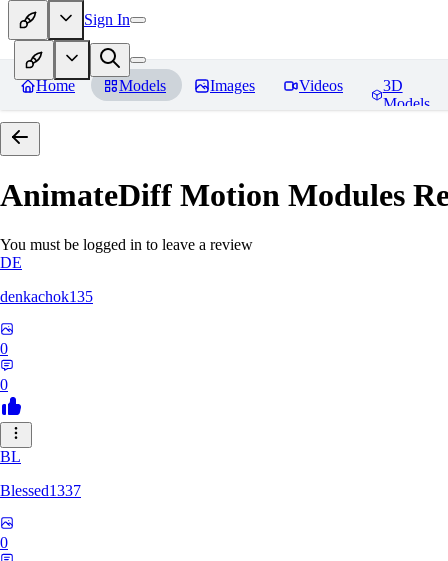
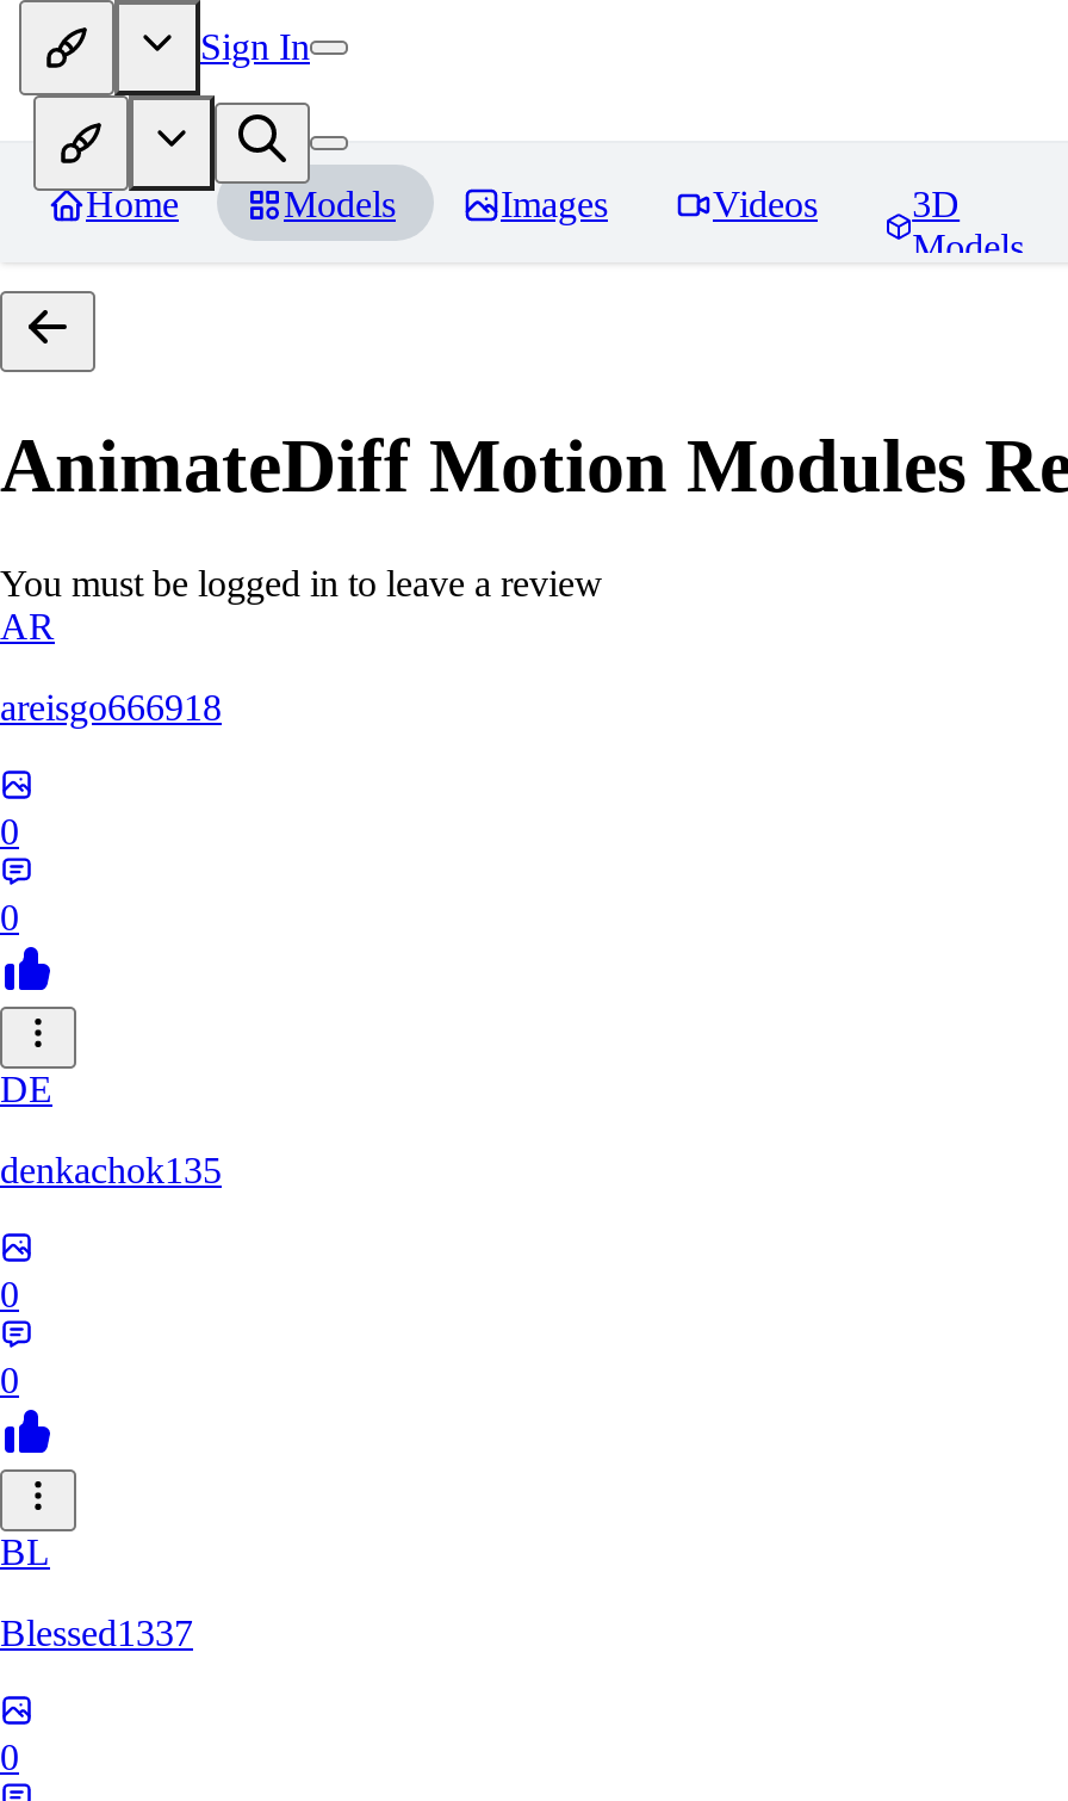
+ AR
+ areisgo666918
+ 0
+ 0
